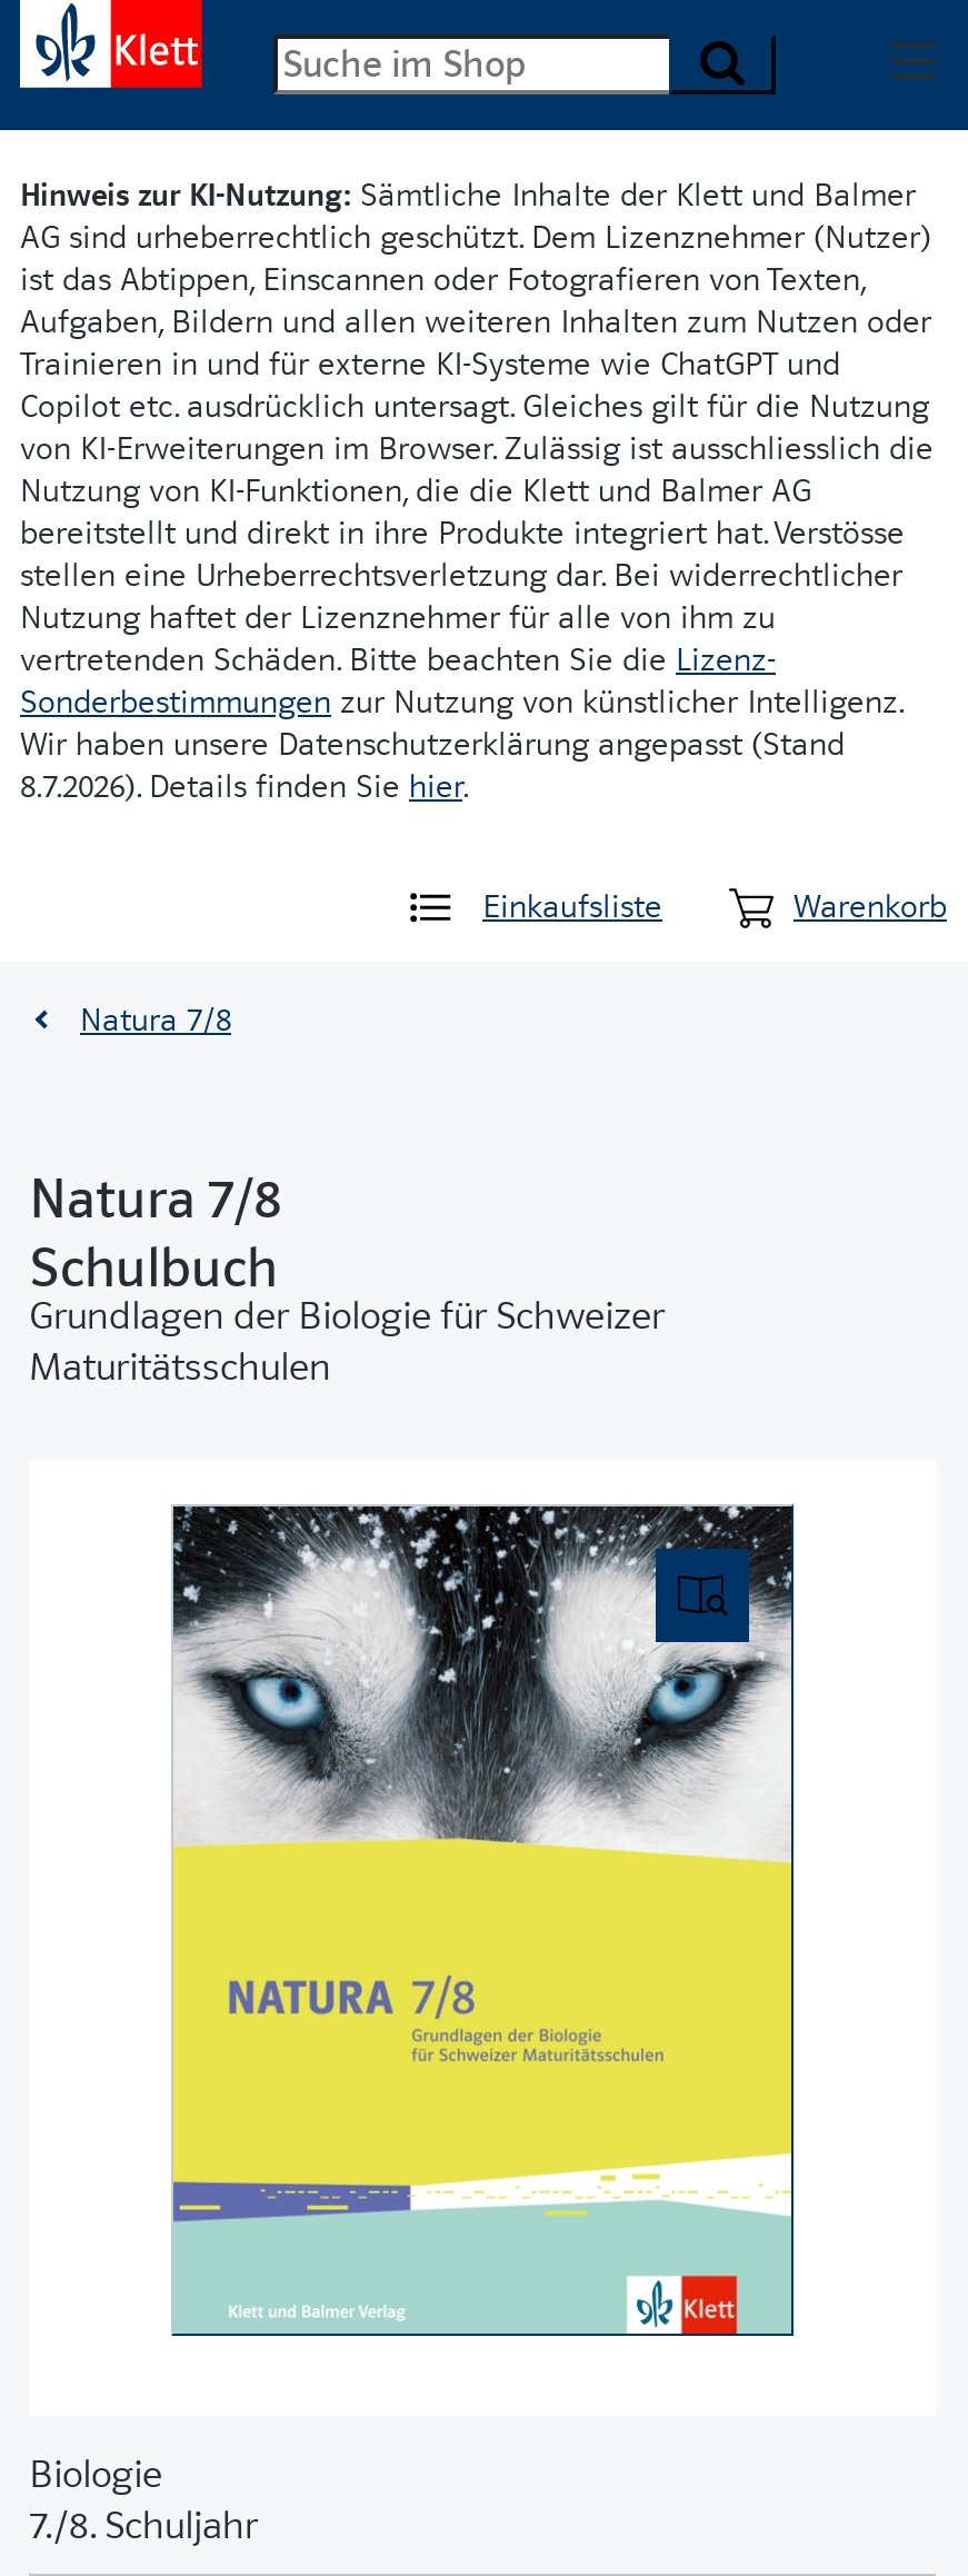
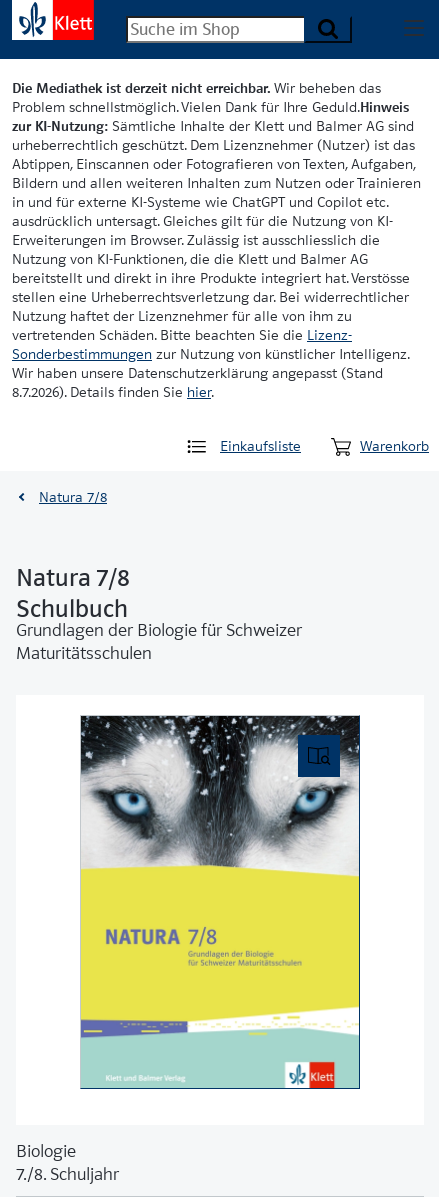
- Hinweis zur KI-Nutzung: Sämtliche Inhalte der Klett und Balmer
- AG sind urheberrechtlich geschützt. Dem Lizenznehmer (Nutzer)
- ist das Abtippen, Einscannen oder Fotografieren von Texten,
- Aufgaben, Bildern und allen weiteren Inhalten zum Nutzen oder
- Trainieren in und für externe KI-Systeme wie ChatGPT und
- Copilot etc. ausdrücklich untersagt. Gleiches gilt für die Nutzung
- von KI-Erweiterungen im Browser. Zulässig ist ausschliesslich die
+ Die Mediathek ist derzeit nicht erreichbar. Wir beheben das
+ Problem schnellstmöglich. Vielen Dank für Ihre Geduld.Hinweis
+ zur KI-Nutzung: Sämtliche Inhalte der Klett und Balmer AG sind
+ urheberrechtlich geschützt. Dem Lizenznehmer (Nutzer) ist das
+ Abtippen, Einscannen oder Fotografieren von Texten, Aufgaben,
+ Bildern und allen weiteren Inhalten zum Nutzen oder Trainieren
+ in und für externe KI-Systeme wie ChatGPT und Copilot etc.
+ ausdrücklich untersagt. Gleiches gilt für die Nutzung von KI-
+ Erweiterungen im Browser. Zulässig ist ausschliesslich die
